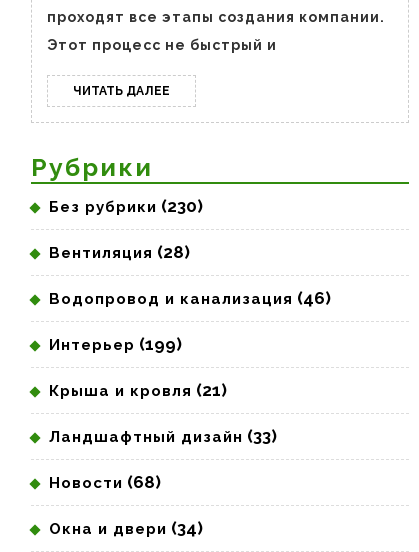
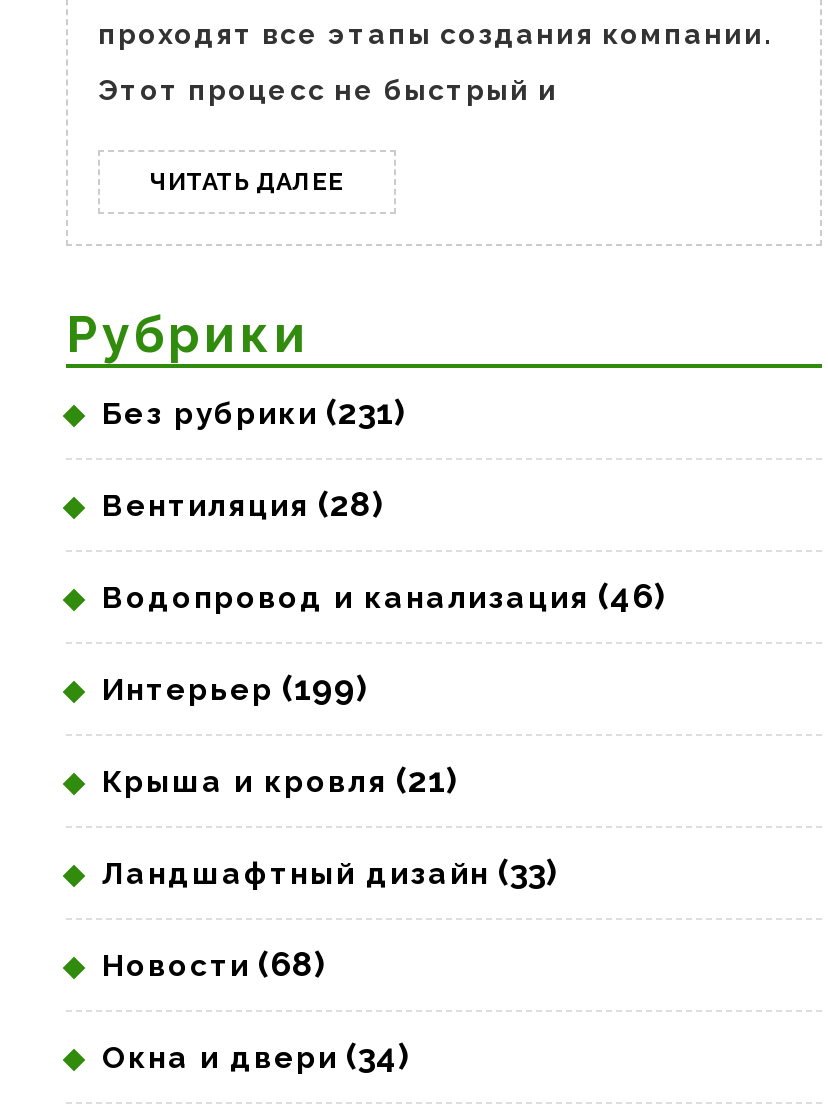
- Без рубрики (230)
+ Без рубрики (231)
